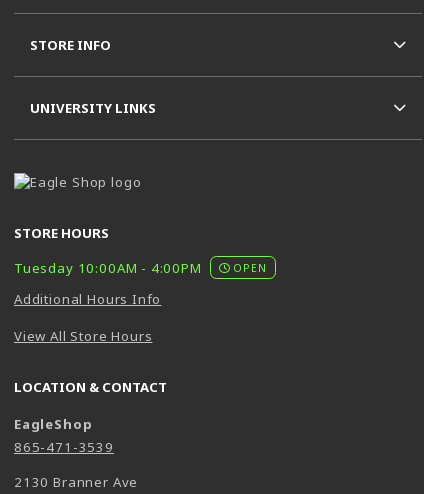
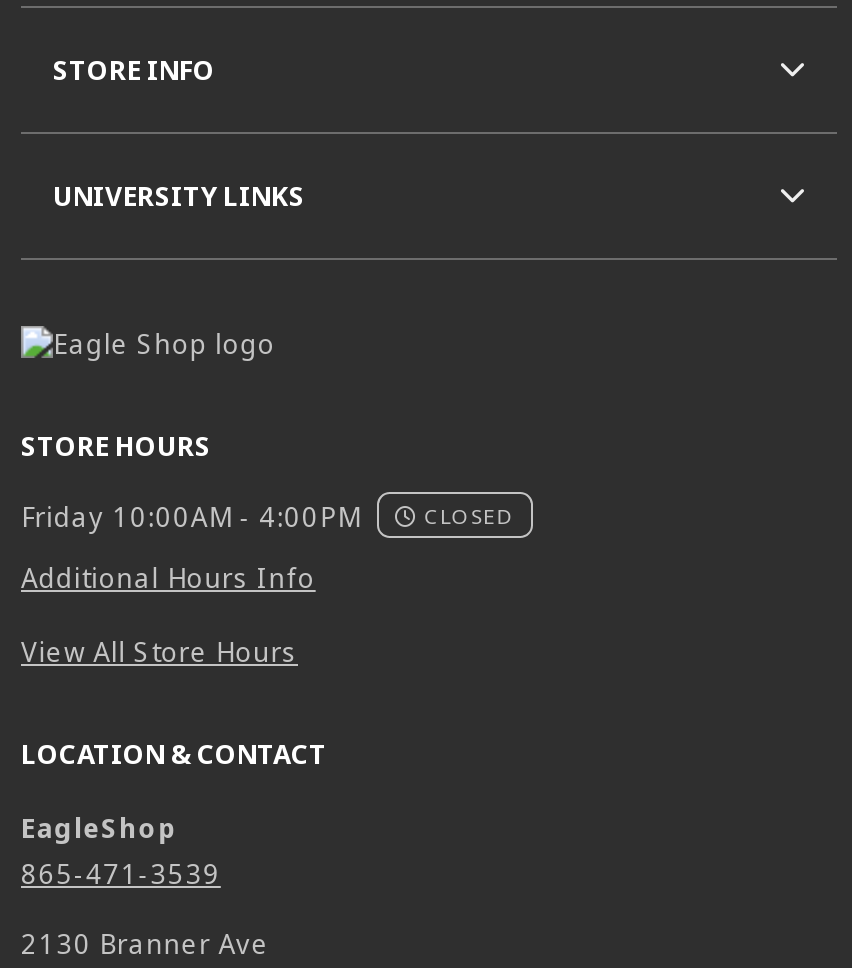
- Tuesday 10:00AM - 4:00PM
- OPEN
+ Friday 10:00AM - 4:00PM
+ CLOSED
